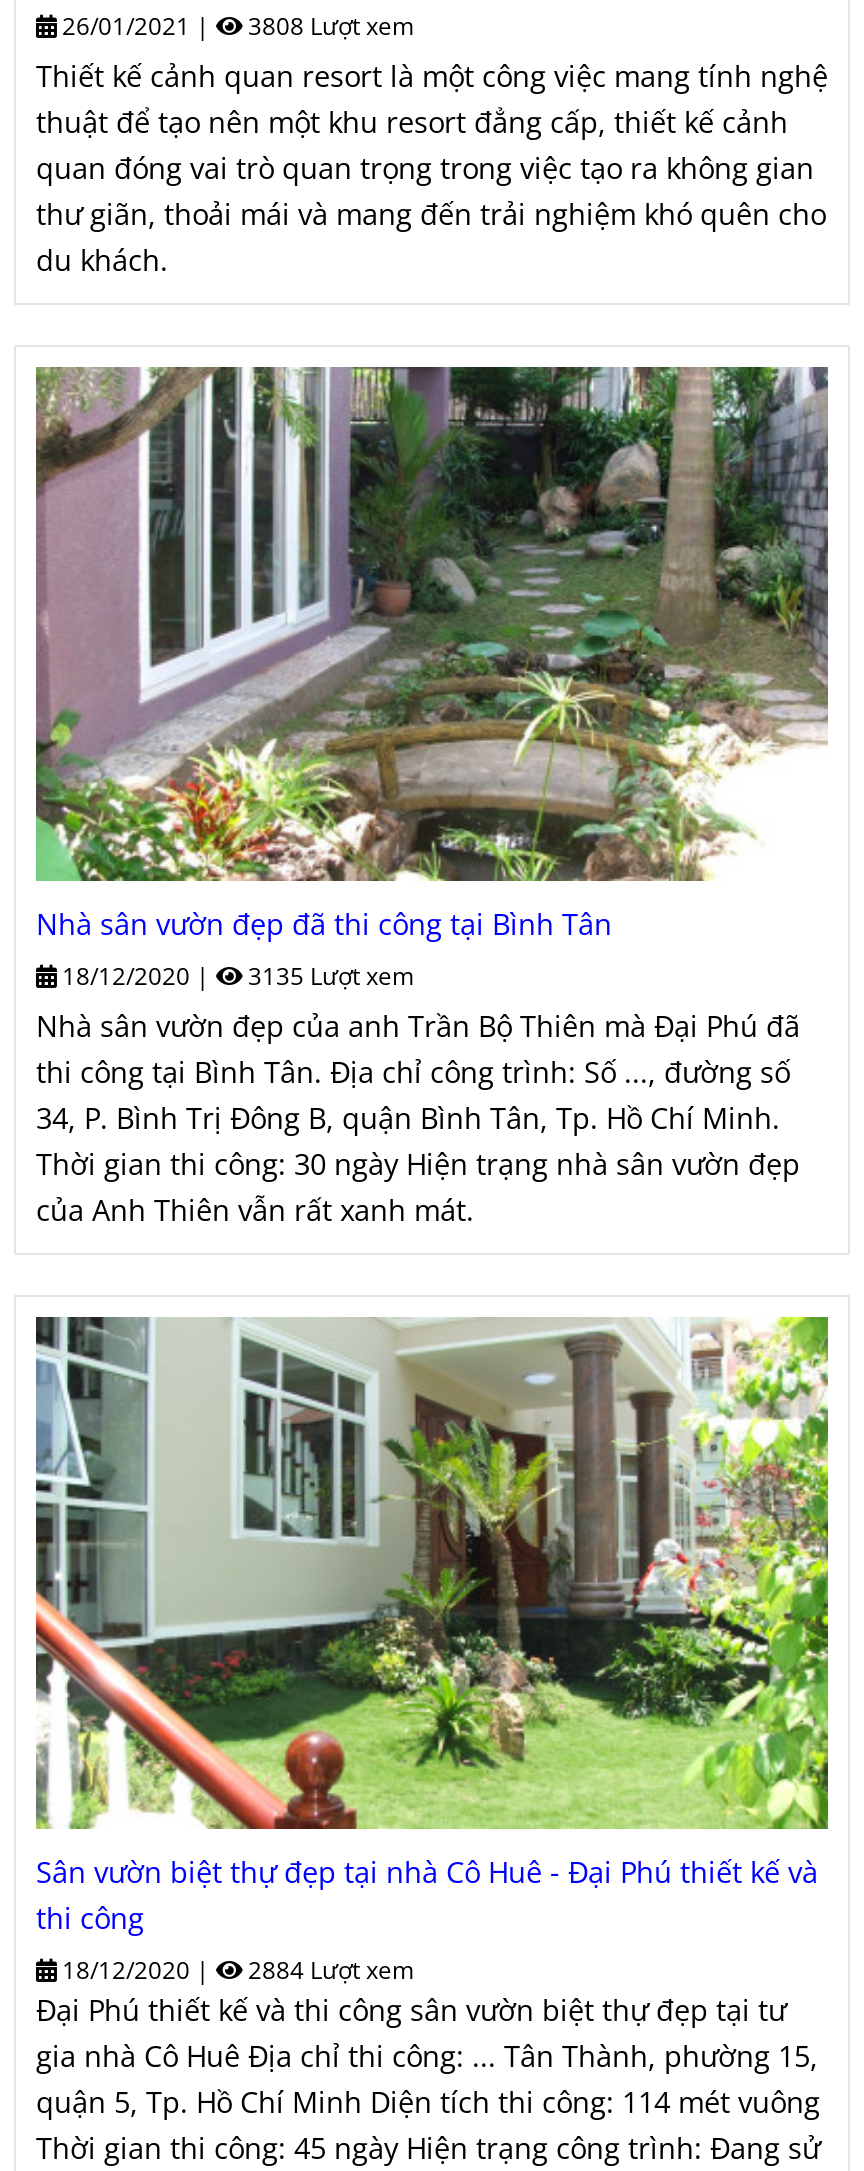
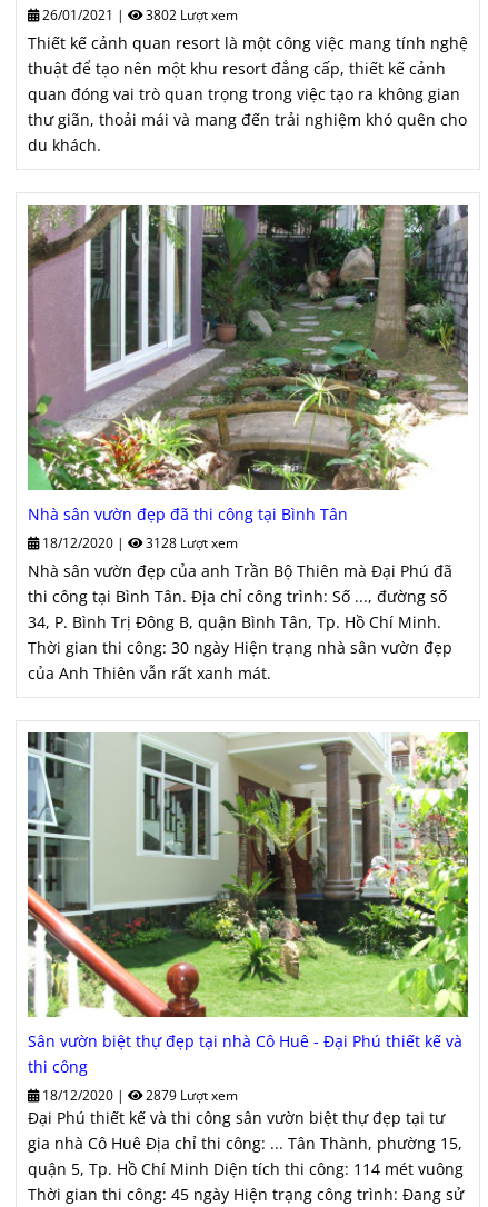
- 3808 Lượt xem
+ 3802 Lượt xem

- 3135 Lượt xem
+ 3128 Lượt xem

- 2884 Lượt xem
+ 2879 Lượt xem
